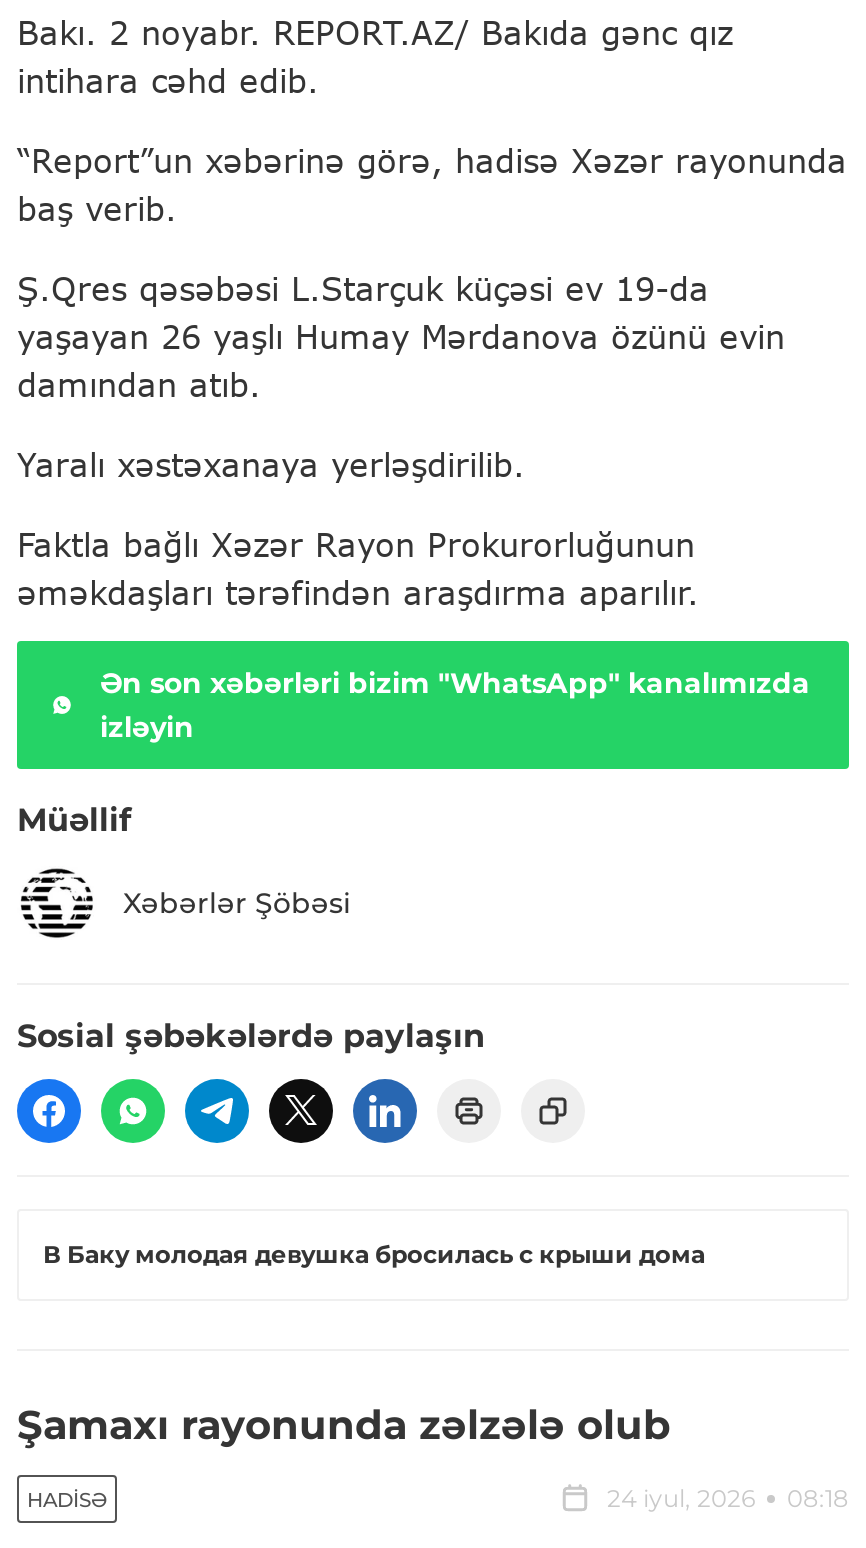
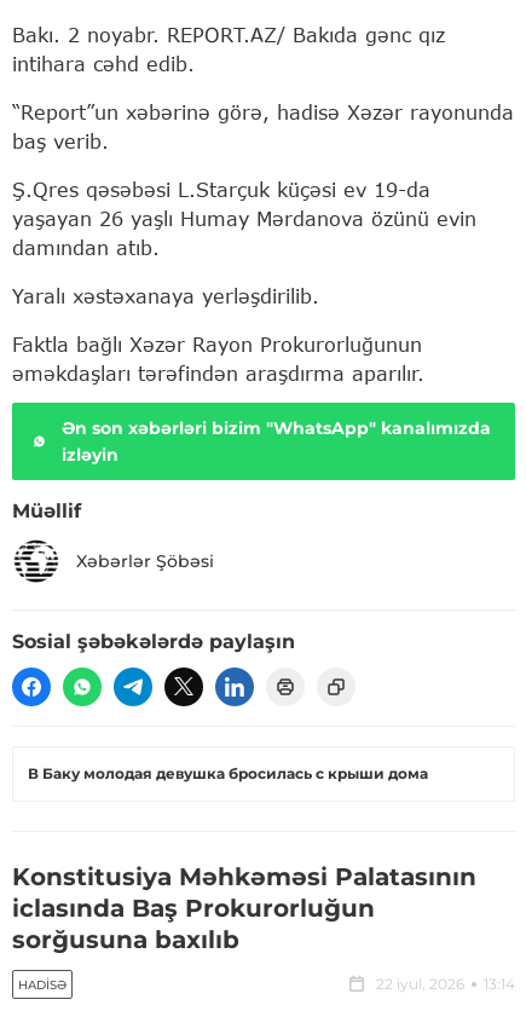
- Şamaxı rayonunda zəlzələ olub
+ Konstitusiya Məhkəməsi Palatasının
+ iclasında Baş Prokurorluğun
+ sorğusuna baxılıb

- 24 iyul, 2026
- 08:18
+ 22 iyul, 2026
+ 13:14
